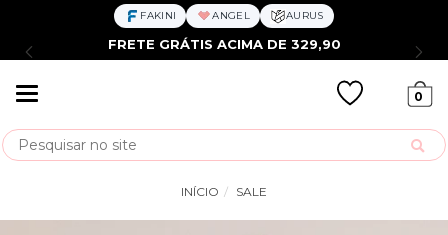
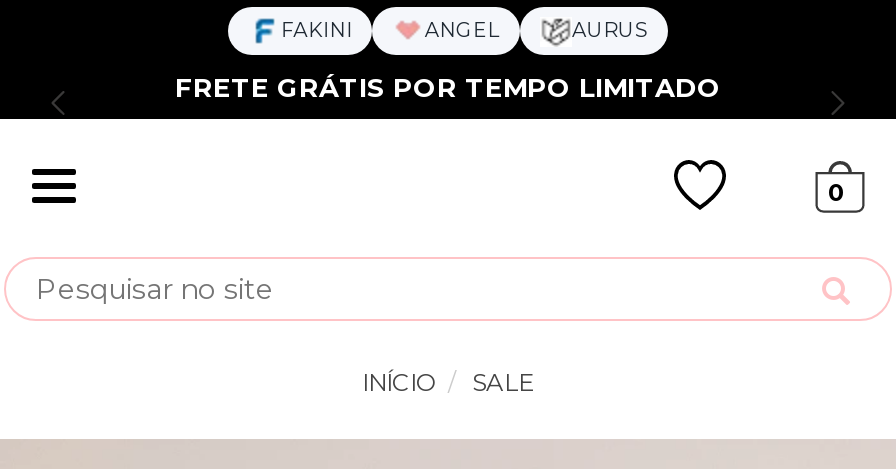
- FRETE GRÁTIS ACIMA DE 329,90
+ FRETE GRÁTIS POR TEMPO LIMITADO
